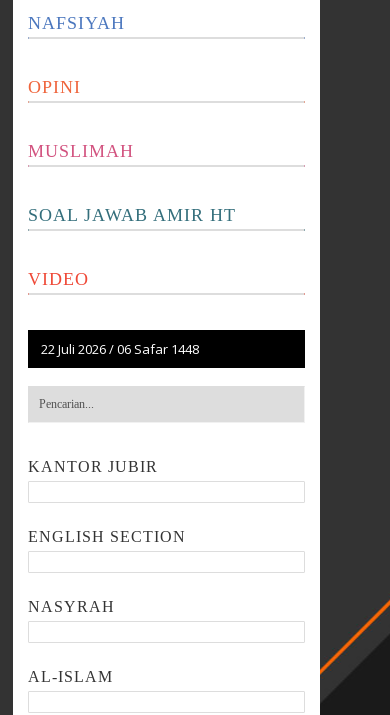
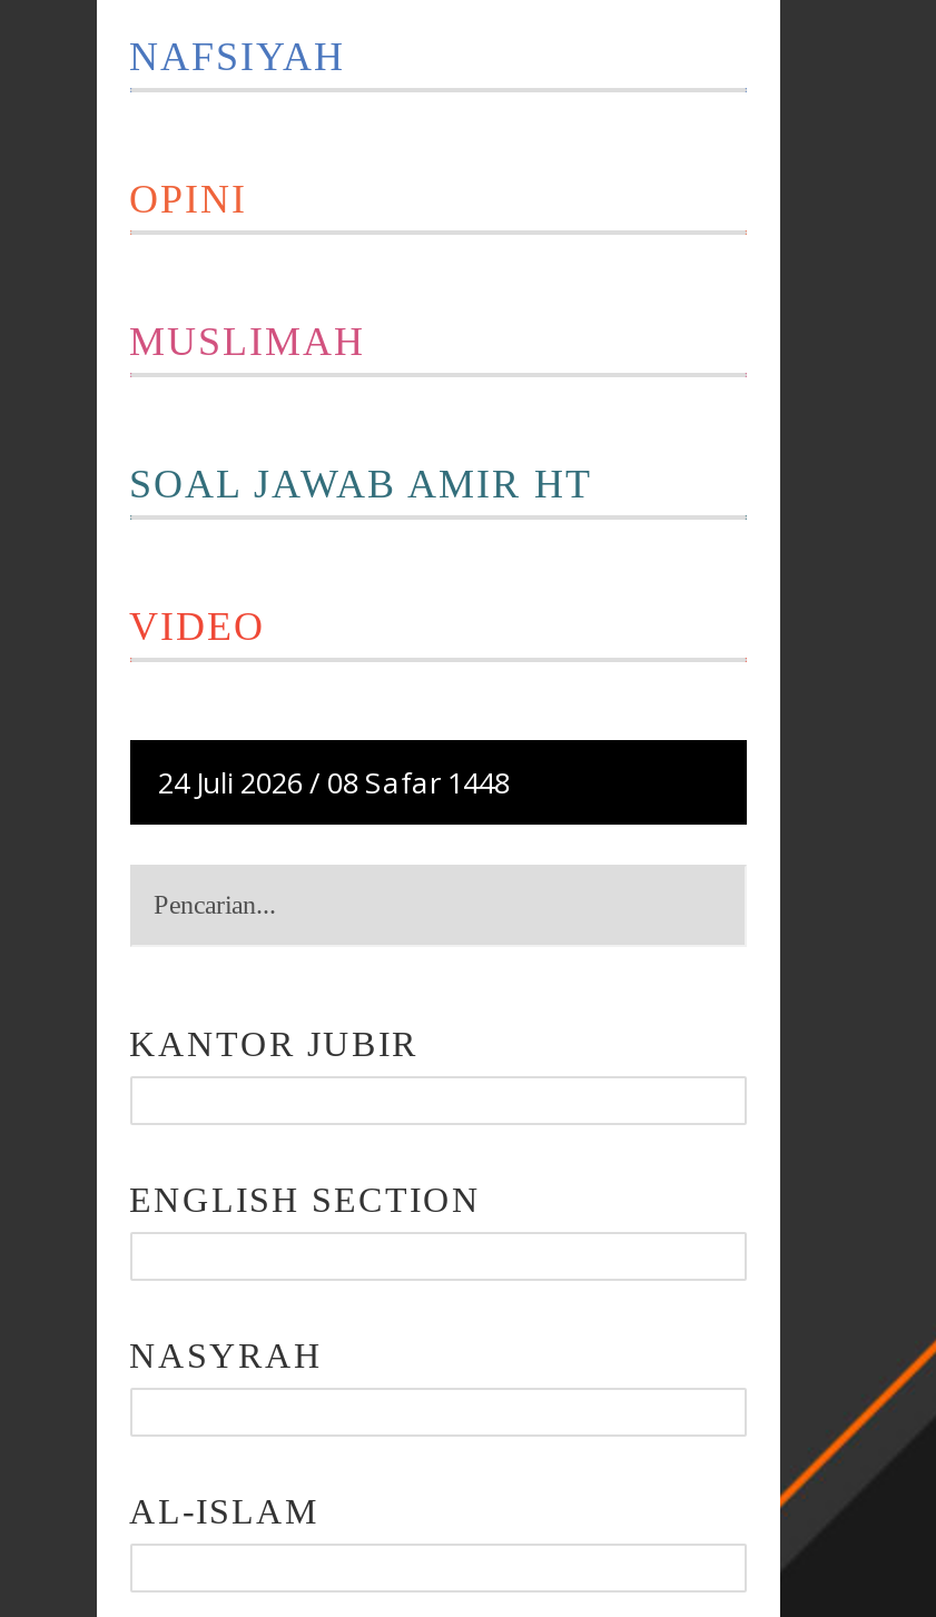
- 22 Juli 2026 / 06 Safar 1448
+ 24 Juli 2026 / 08 Safar 1448
